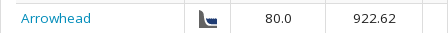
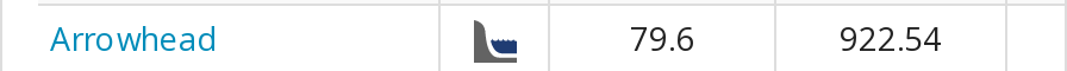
- 80.0
+ 79.6

- 922.62
+ 922.54
